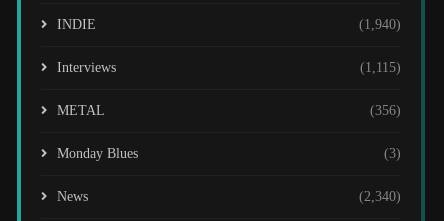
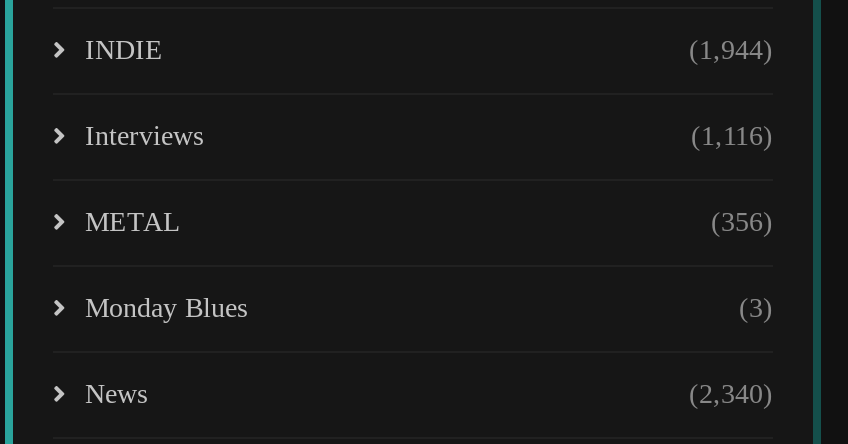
- (1,940)
+ (1,944)

- (1,115)
+ (1,116)
